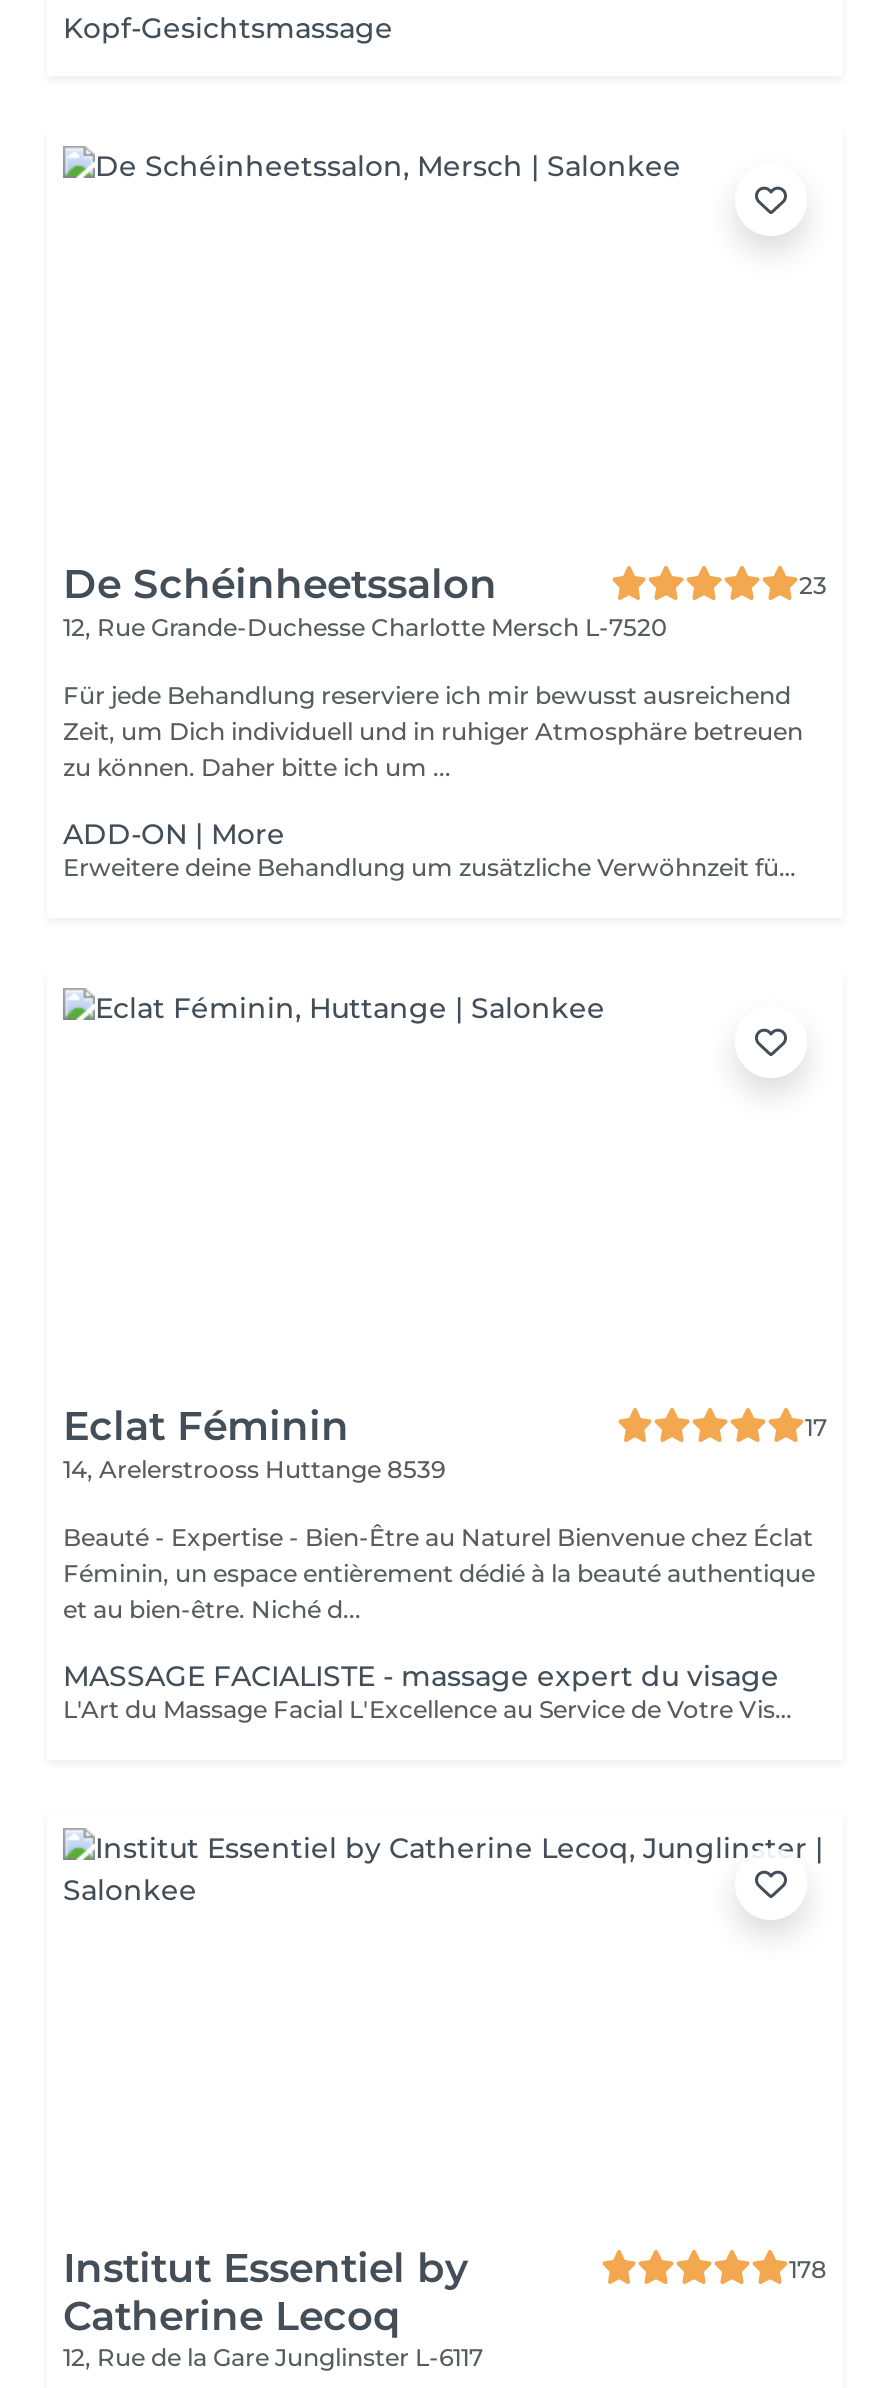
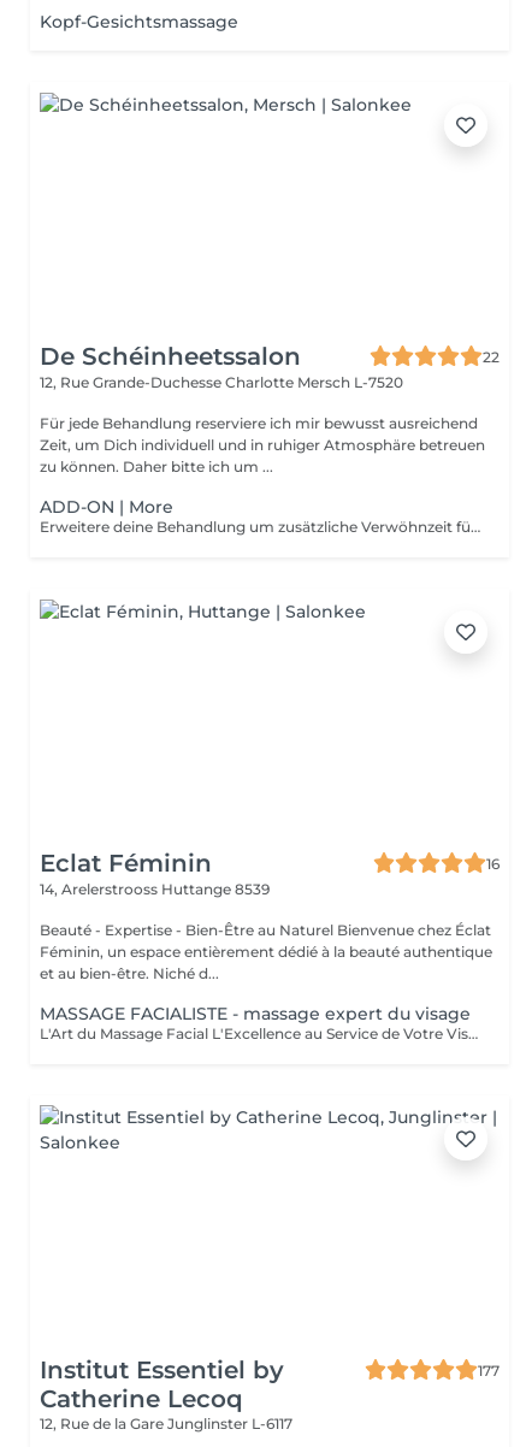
- 23
+ 22

- 17
+ 16

- 178
+ 177
